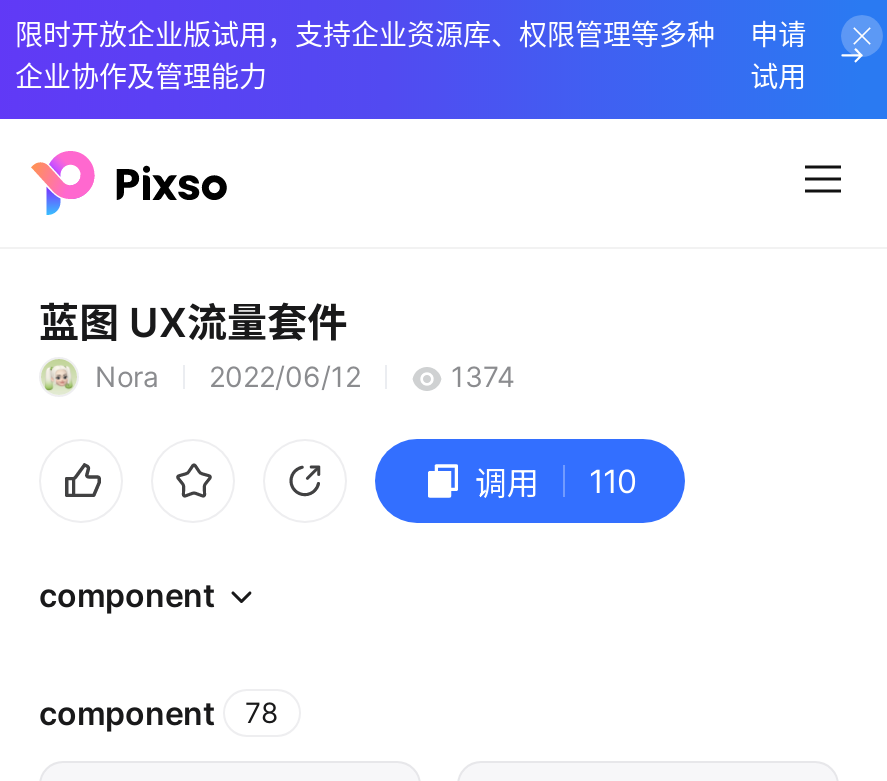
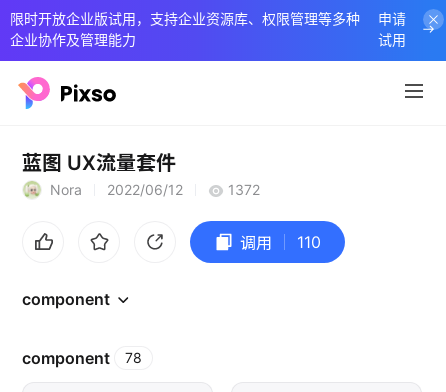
- 1374
+ 1372
